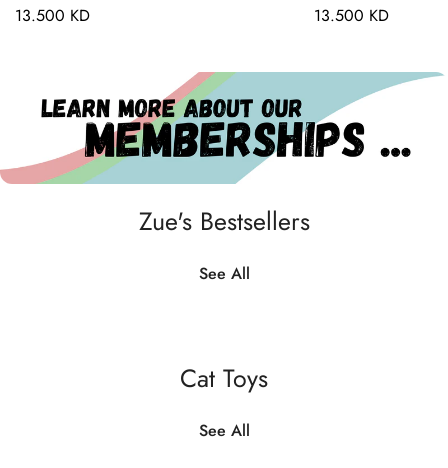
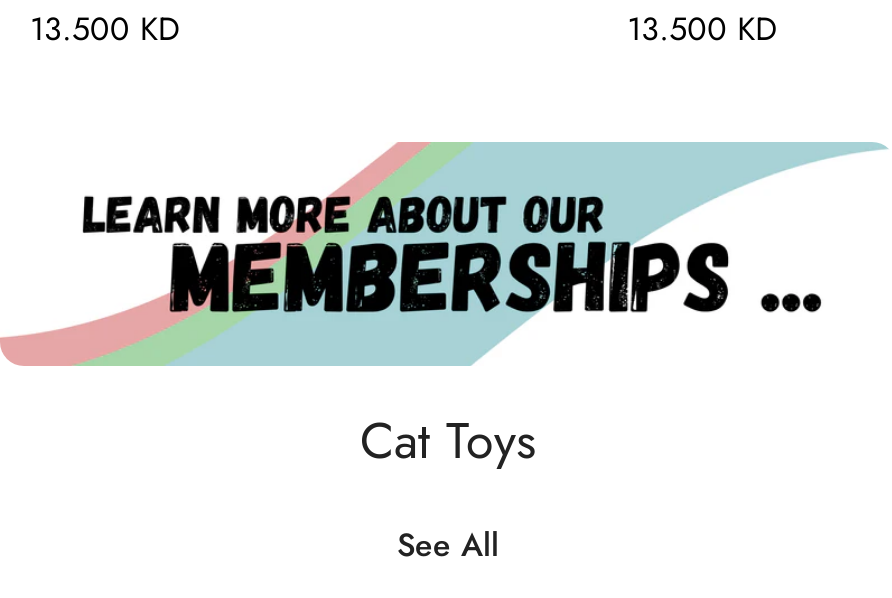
- Zue's Bestsellers
- See All
